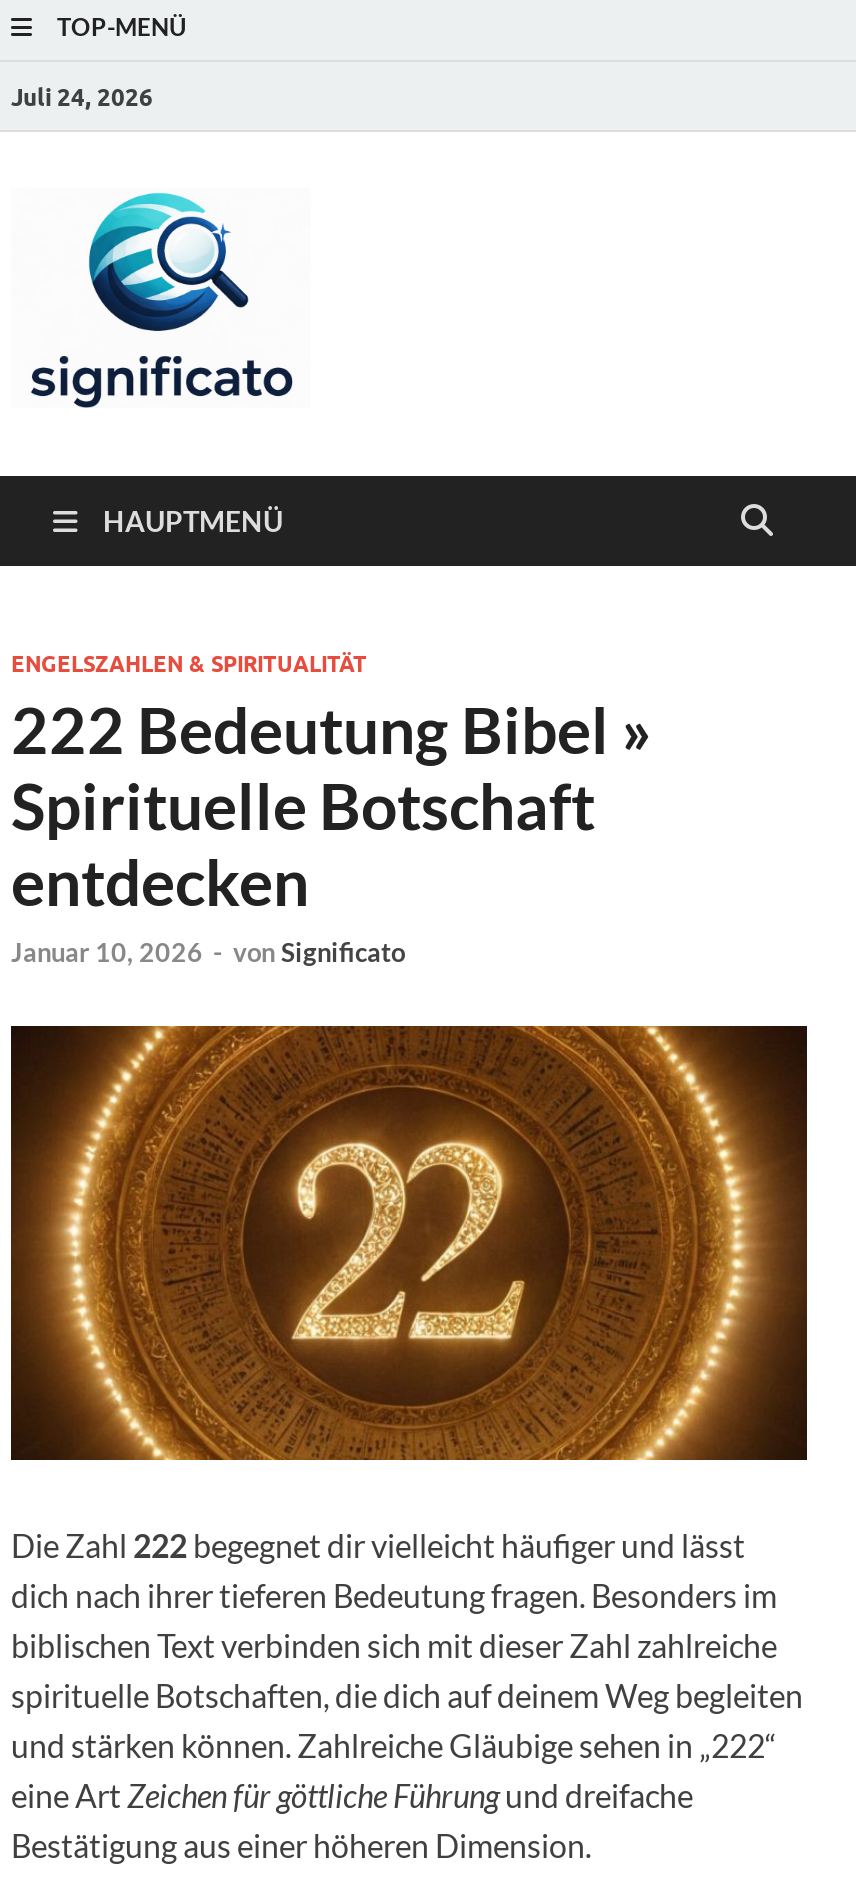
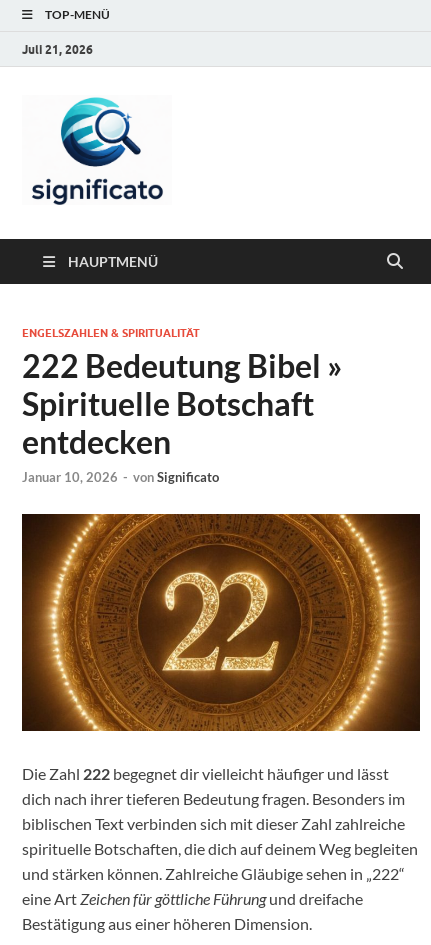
- Juli 24, 2026
+ Juli 21, 2026
